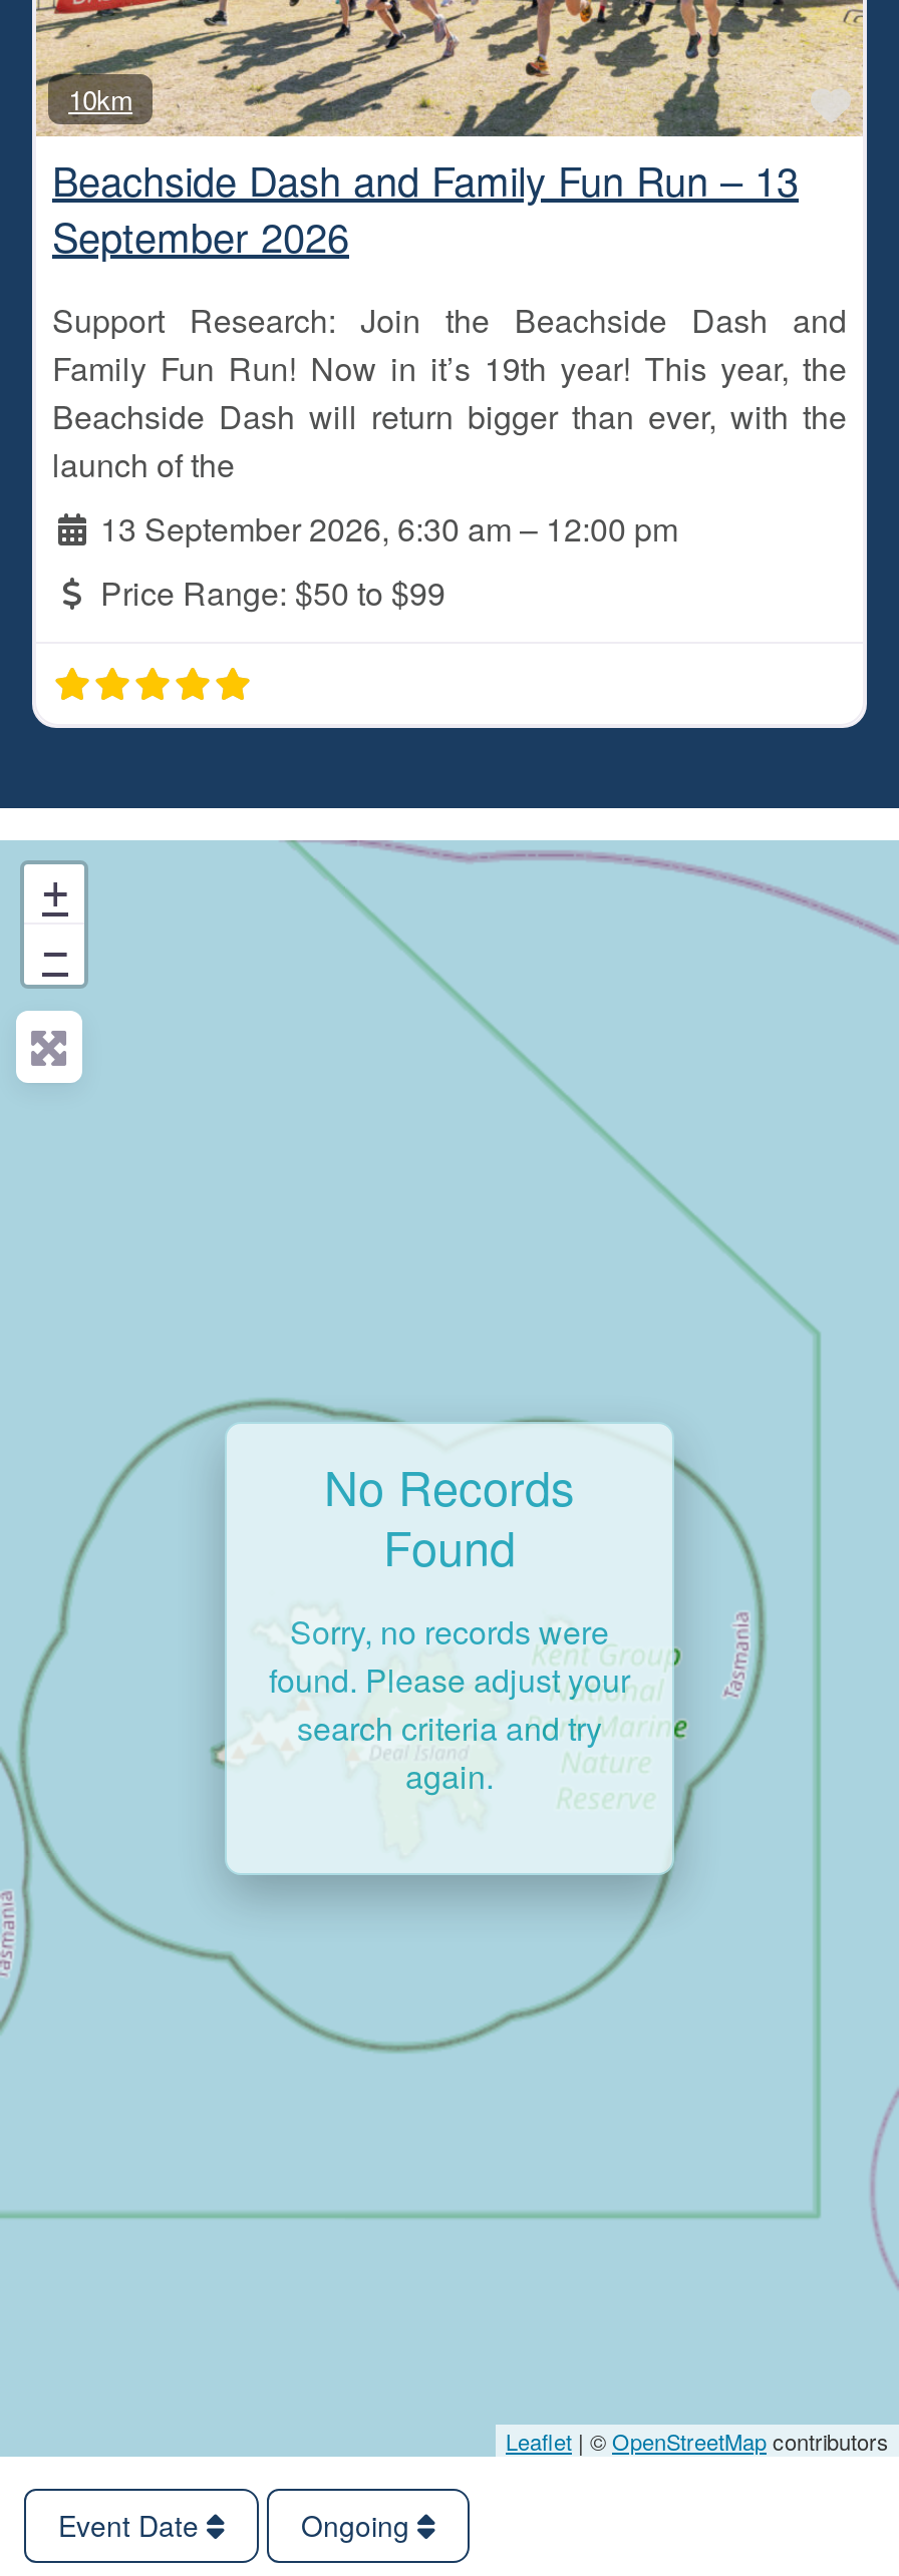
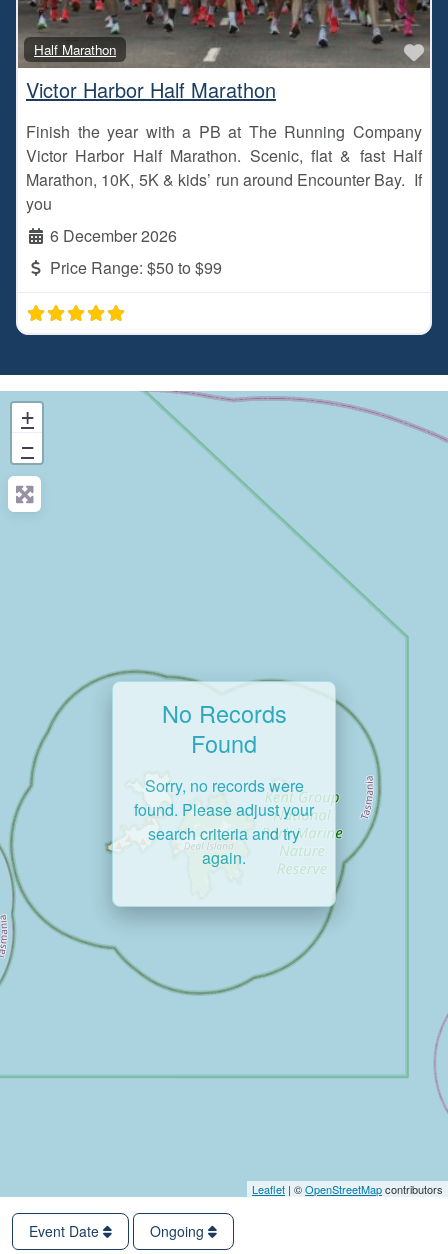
- 10km
+ Half Marathon

- Beachside Dash and Family Fun Run – 13
- September 2026
+ Victor Harbor Half Marathon

- Support Research: Join the Beachside Dash and
- Family Fun Run! Now in it’s 19th year! This year, the
- Beachside Dash will return bigger than ever, with the
- launch of the
- 13 September 2026, 6:30 am – 12:00 pm
+ Finish the year with a PB at The Running Company
+ Victor Harbor Half Marathon. Scenic, flat & fast Half
+ Marathon, 10K, 5K & kids’ run around Encounter Bay. If
+ you
+ 6 December 2026
